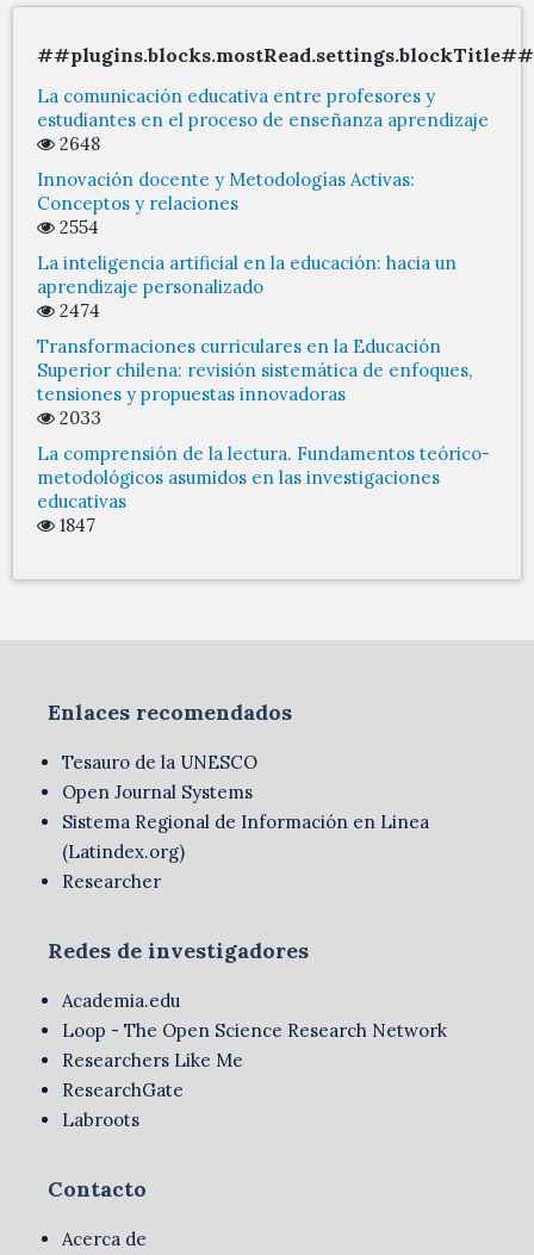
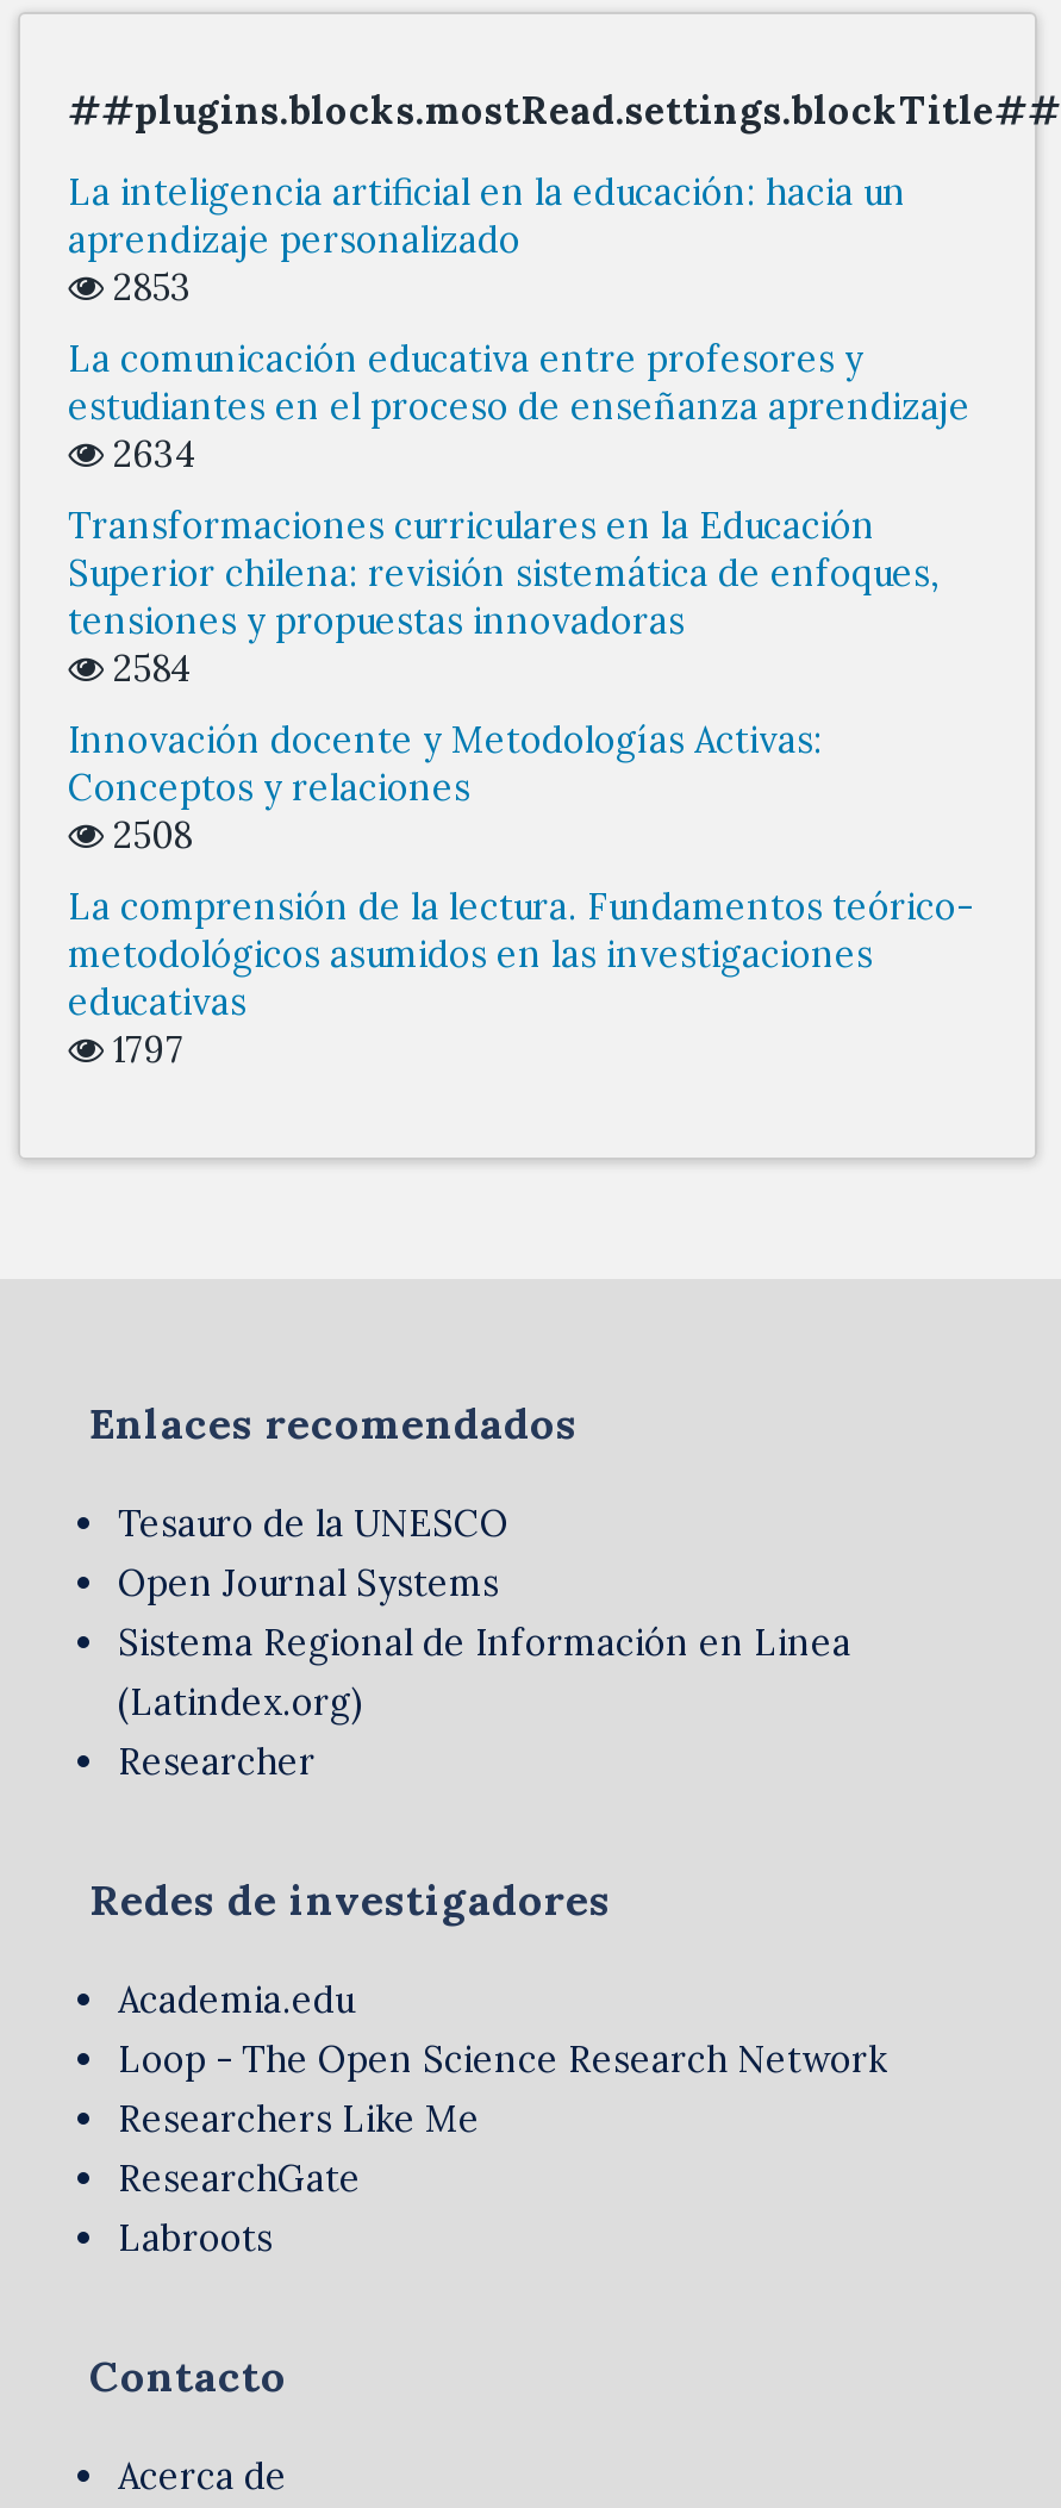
+ 2853

moved down: La comunicación educativa entre profesores y | estudiantes en el proceso de enseñanza aprendizaje

- 2648
- 2554
- 2474
+ 2634

moved down: Innovación docente y Metodologías Activas: | Conceptos y relaciones

moved up: La inteligencia artificial en la educación: hacia un | aprendizaje personalizado

moved up: Transformaciones curriculares en la Educación | Superior chilena: revisión sistemática de enfoques, | tensiones y propuestas innovadoras

- 2033
+ 2584
+ 2508

- 1847
+ 1797
